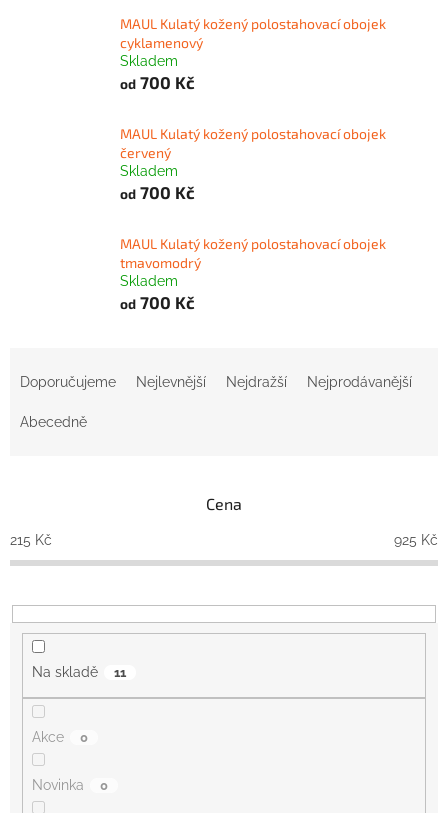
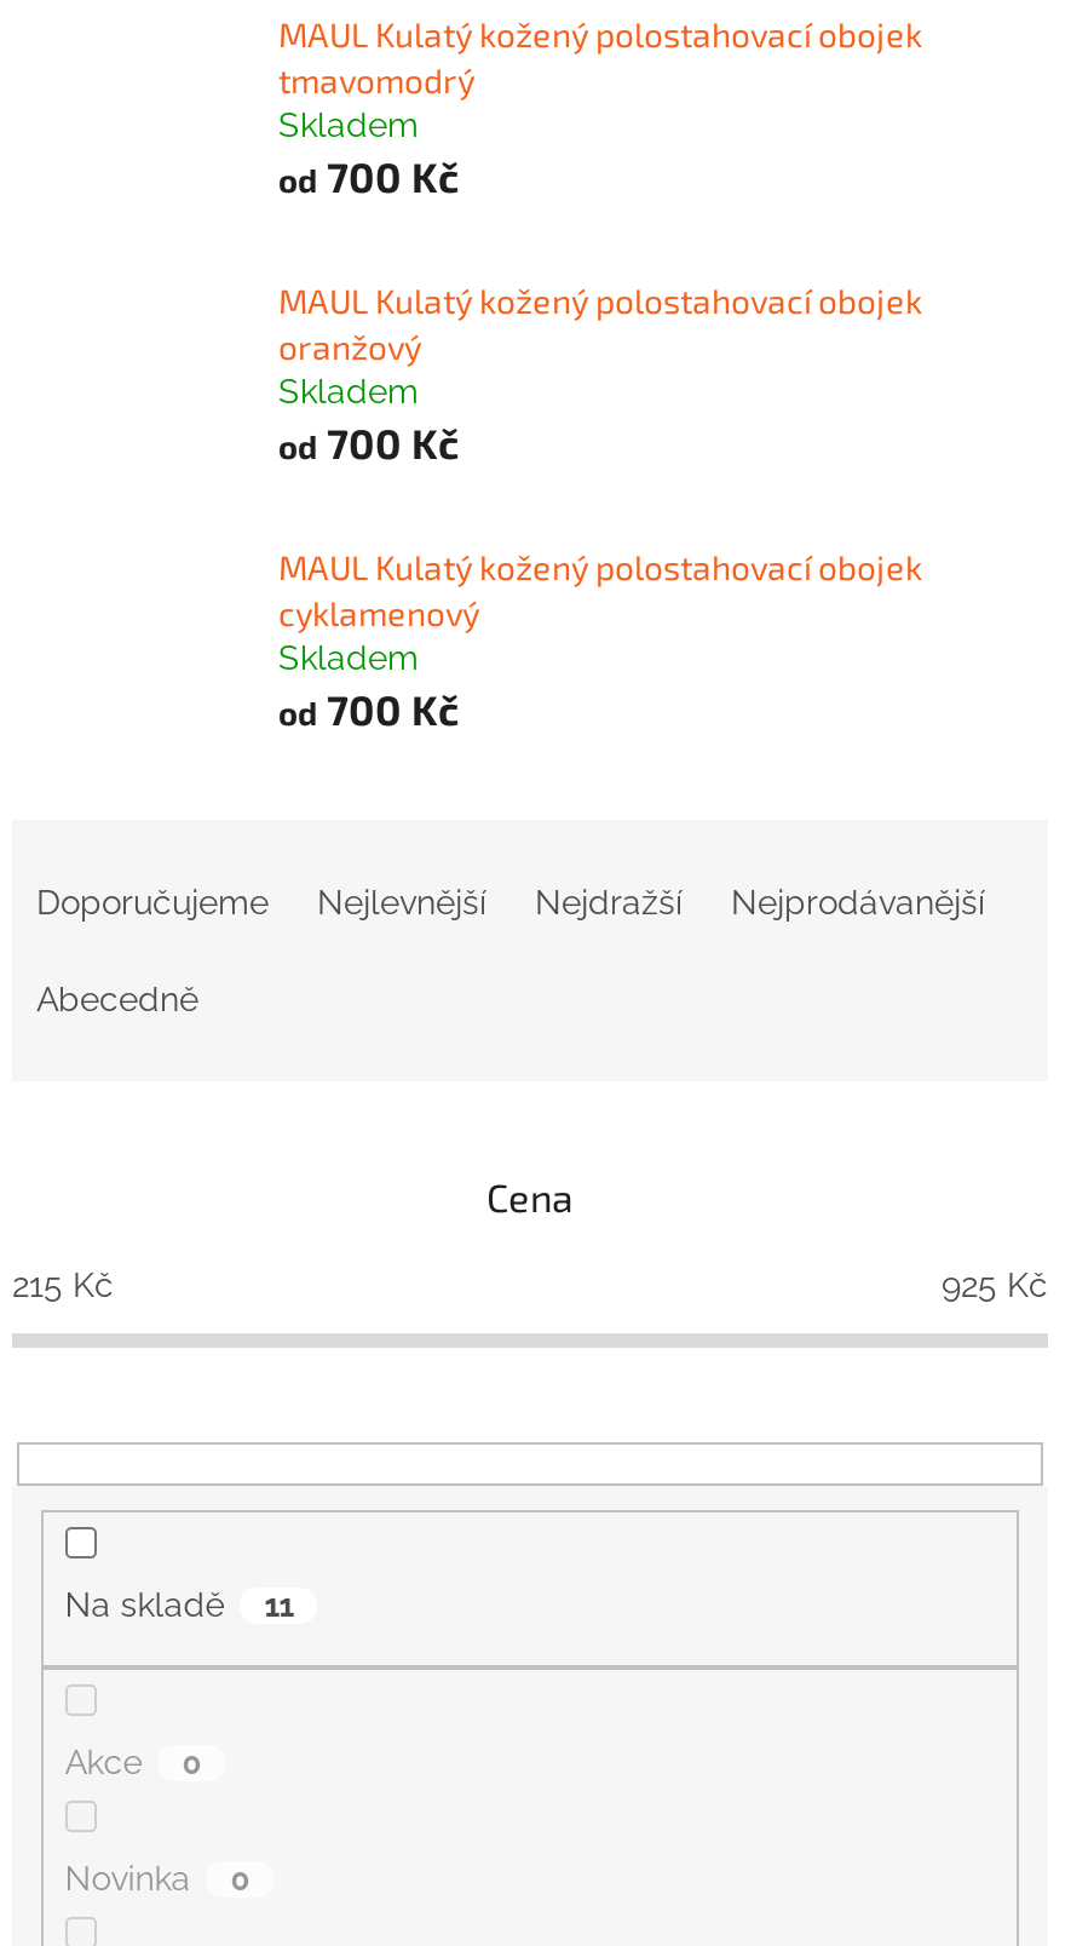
moved down: cyklamenový

- červený
+ oranžový

moved up: tmavomodrý
